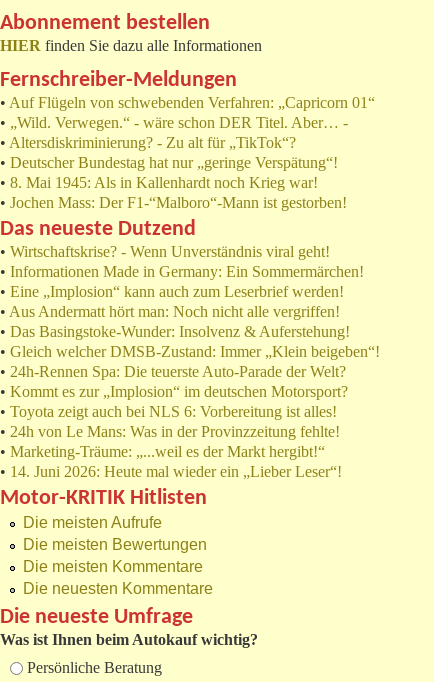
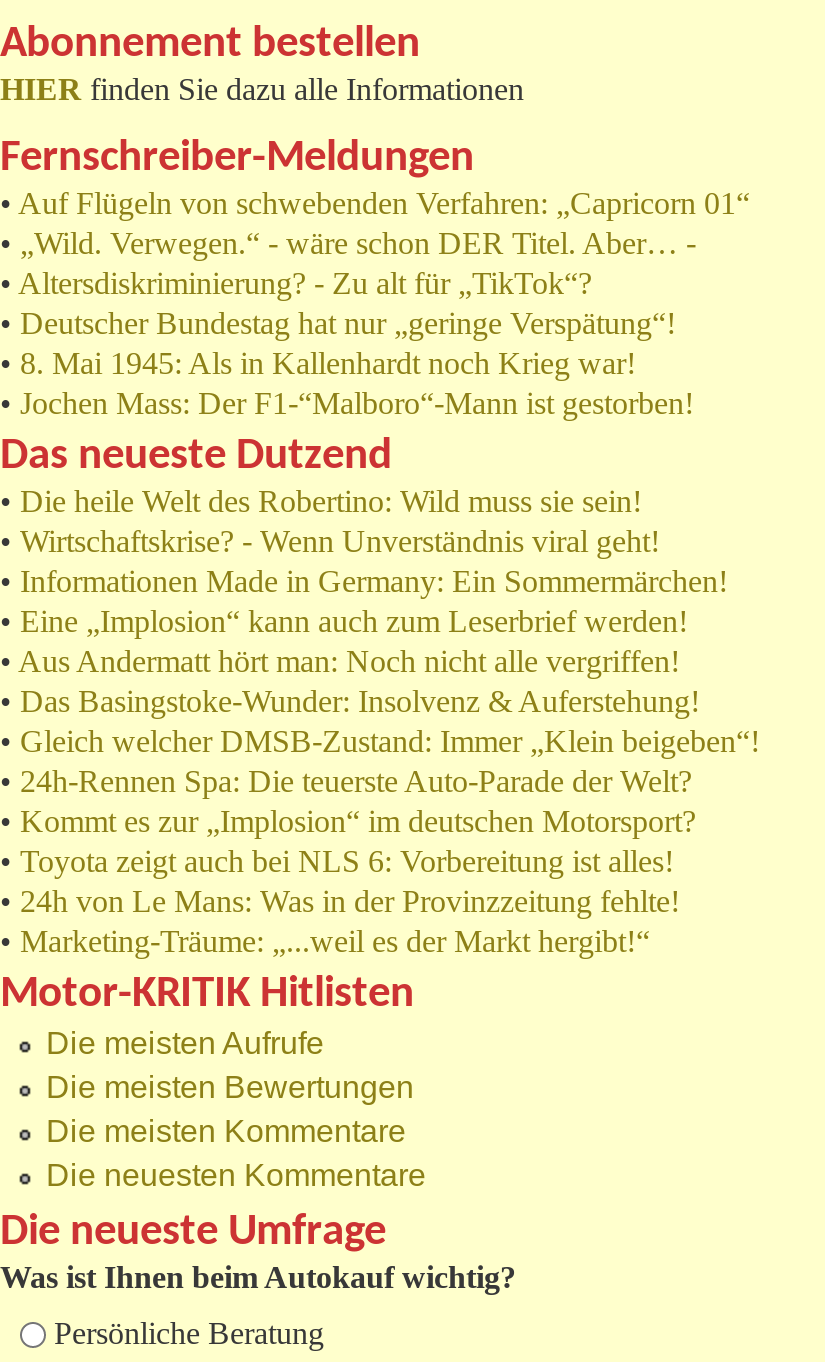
+ • Die heile Welt des Robertino: Wild muss sie sein!

moved down: • Wirtschaftskrise? - Wenn Unverständnis viral geht! | • Informationen Made in Germany: Ein Sommermärchen! | • Eine „Implosion“ kann auch zum Leserbrief werden! | ... | • 24h von Le Mans: Was in der Provinzzeitung fehlte! | • Marketing-Träume: „...weil es der Markt hergibt!“

- • 14. Juni 2026: Heute mal wieder ein „Lieber Leser“!
